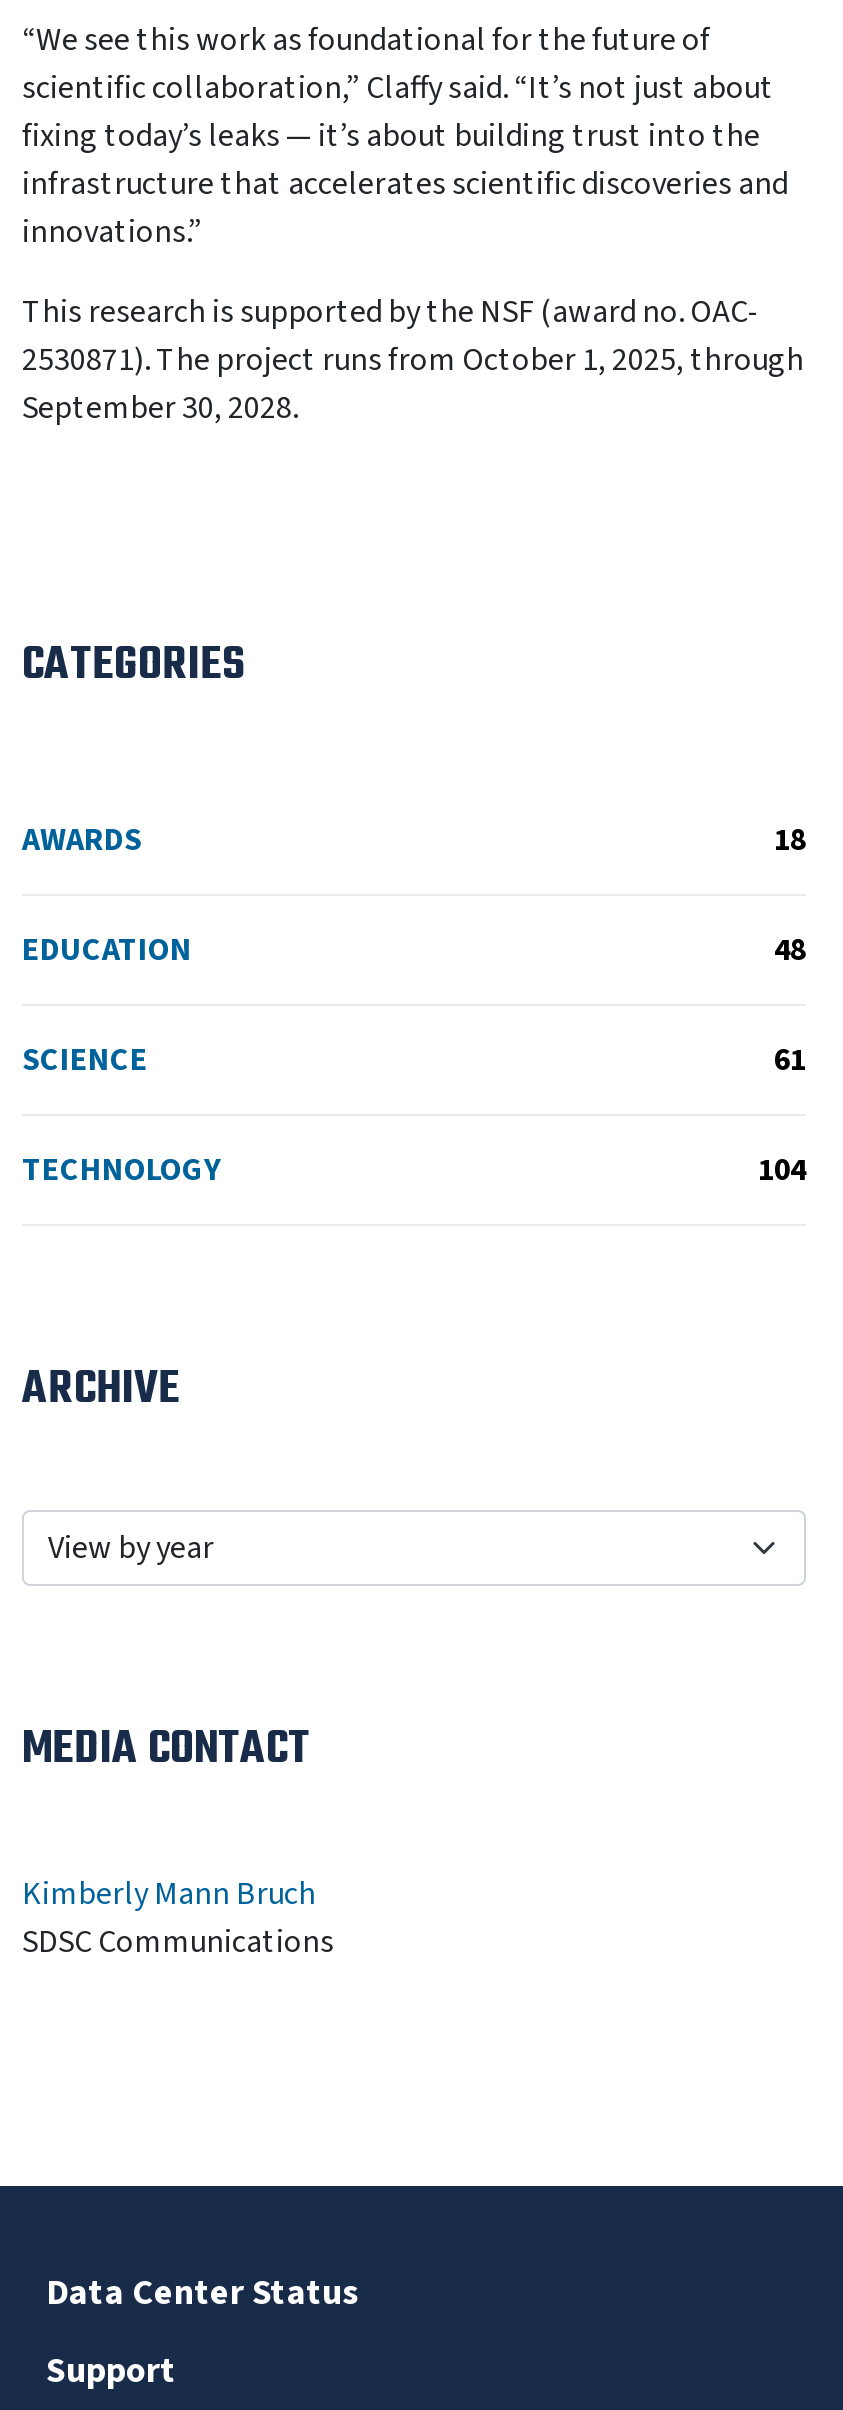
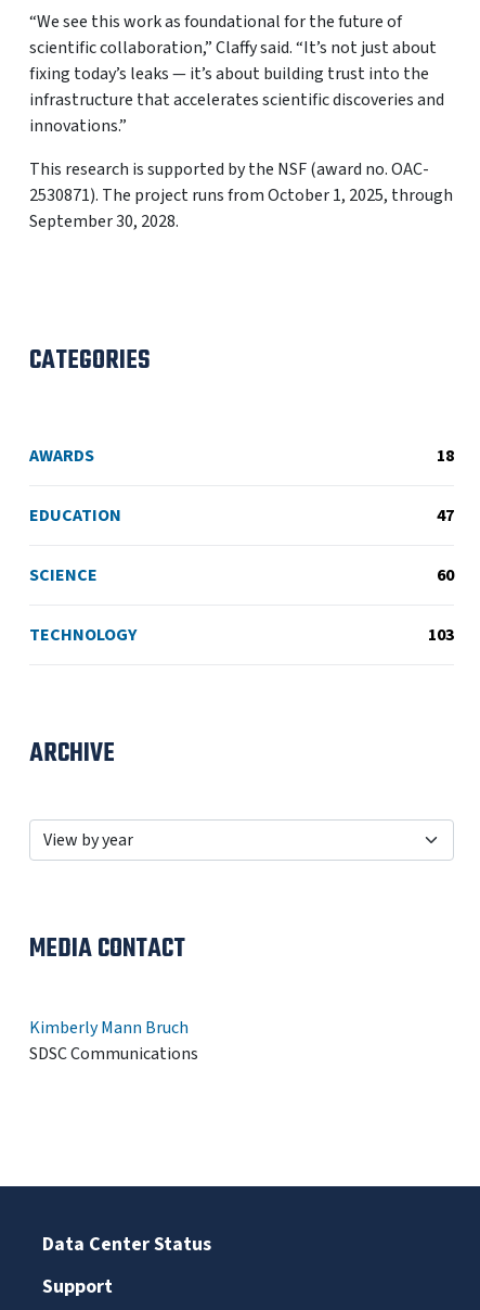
- 48
+ 47

- 61
+ 60

- 104
+ 103
